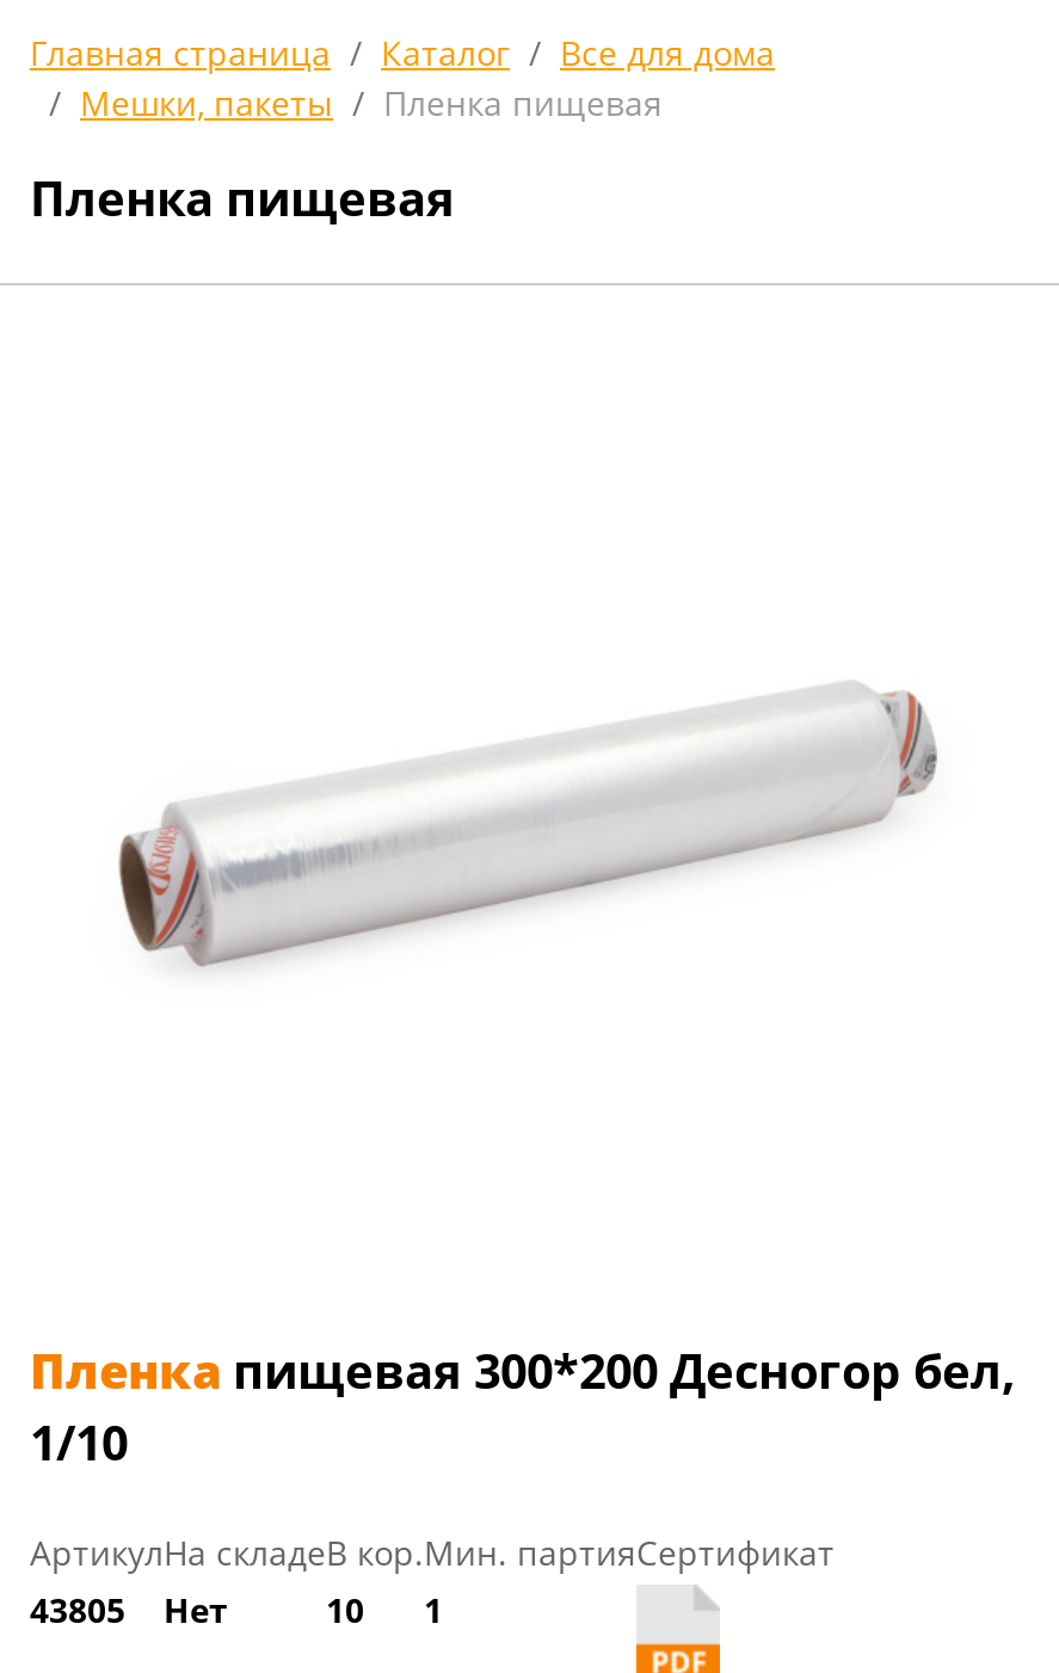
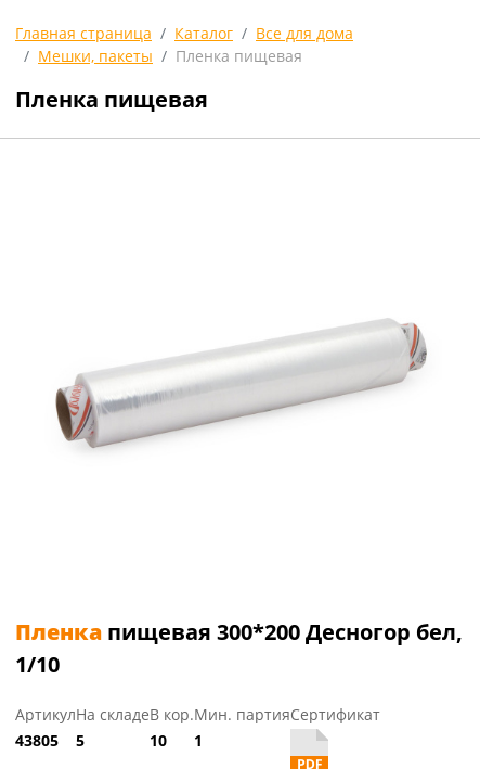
- Нет
+ 5
